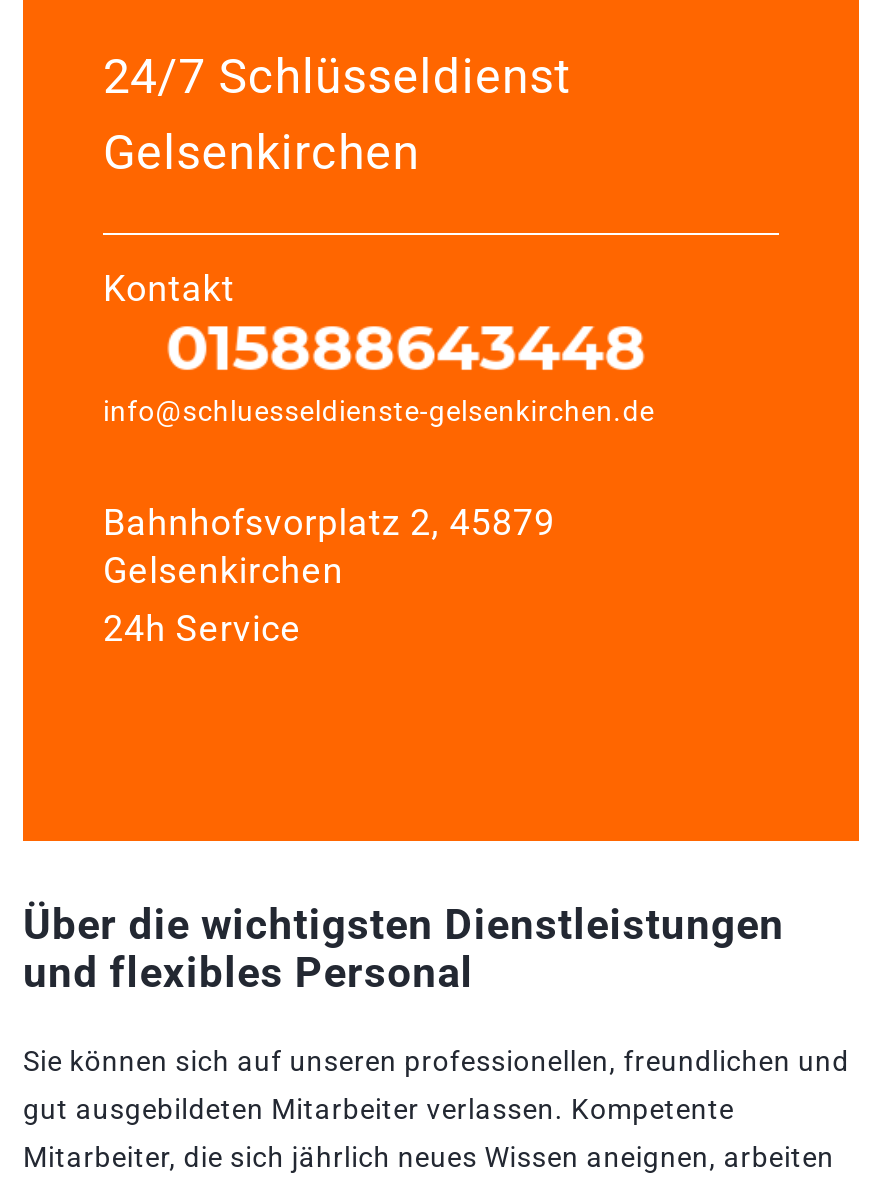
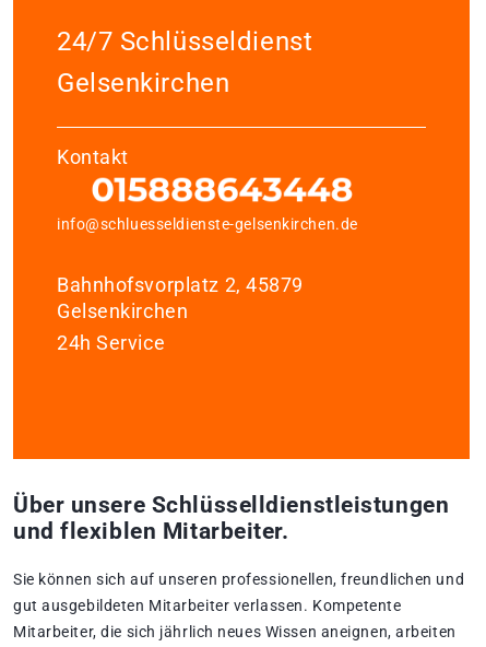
- Über die wichtigsten Dienstleistungen
- und flexibles Personal
+ Über unsere Schlüsselldienstleistungen
+ und flexiblen Mitarbeiter.
